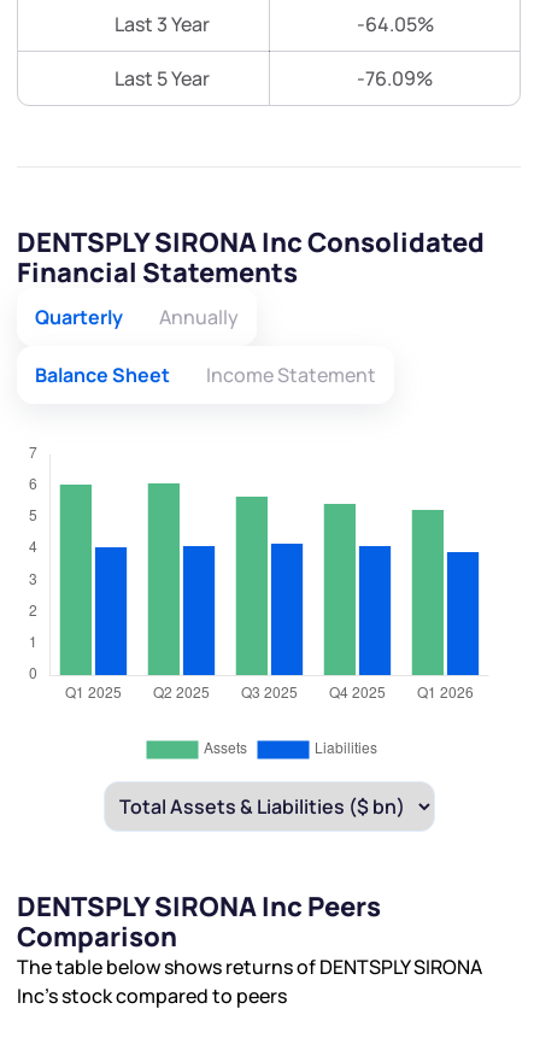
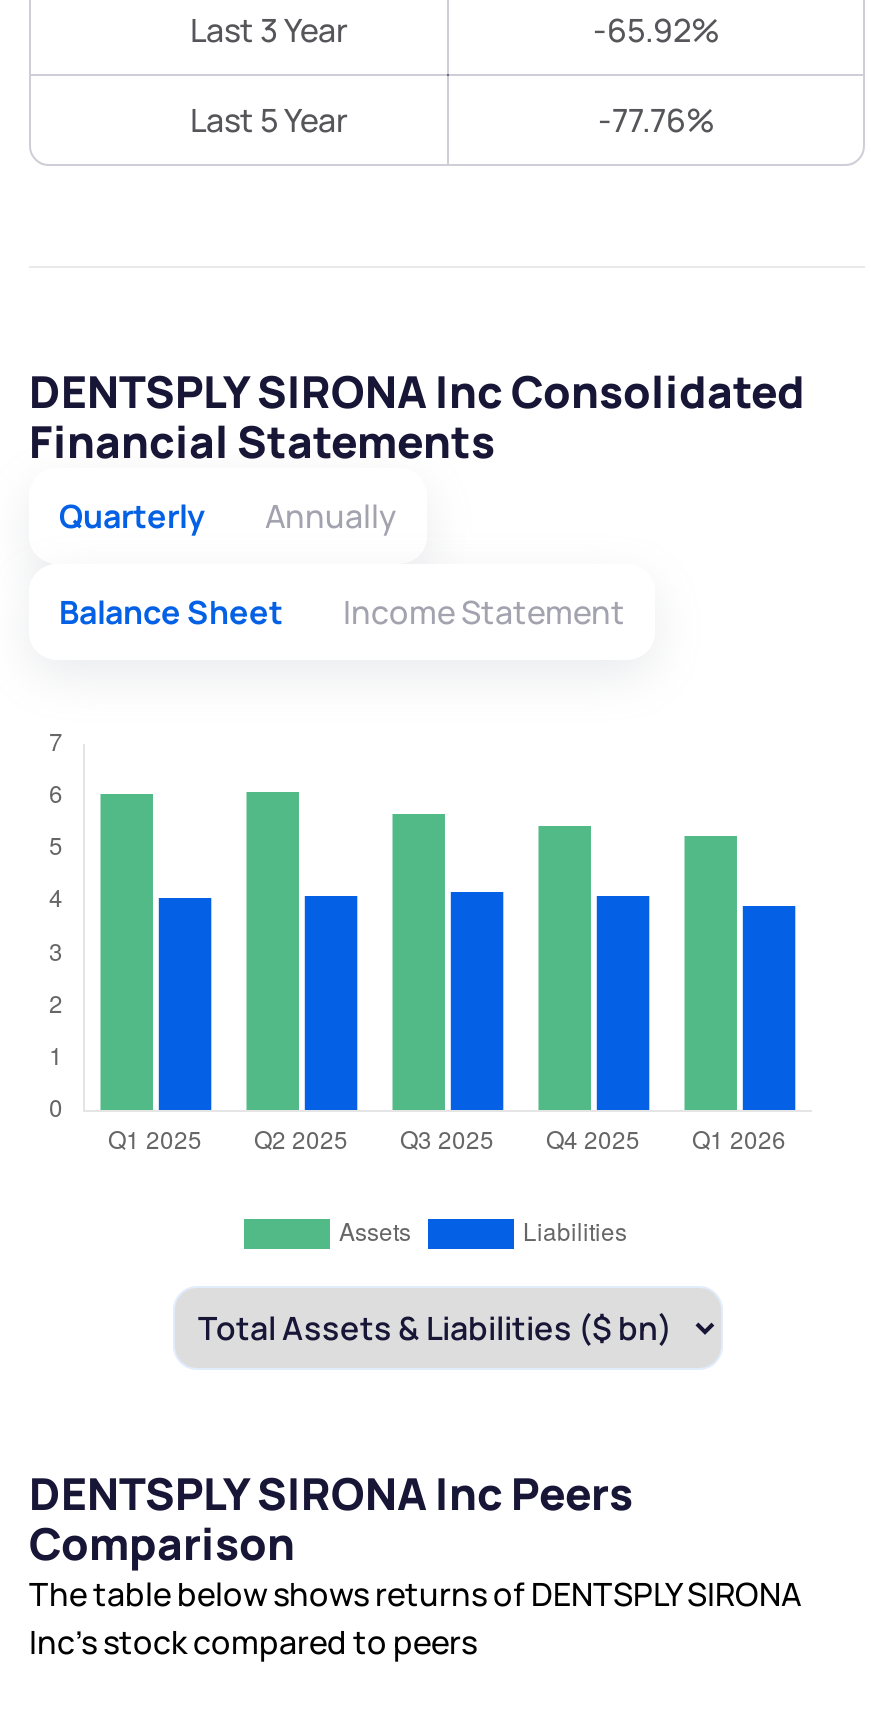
- -64.05%
+ -65.92%

- -76.09%
+ -77.76%
